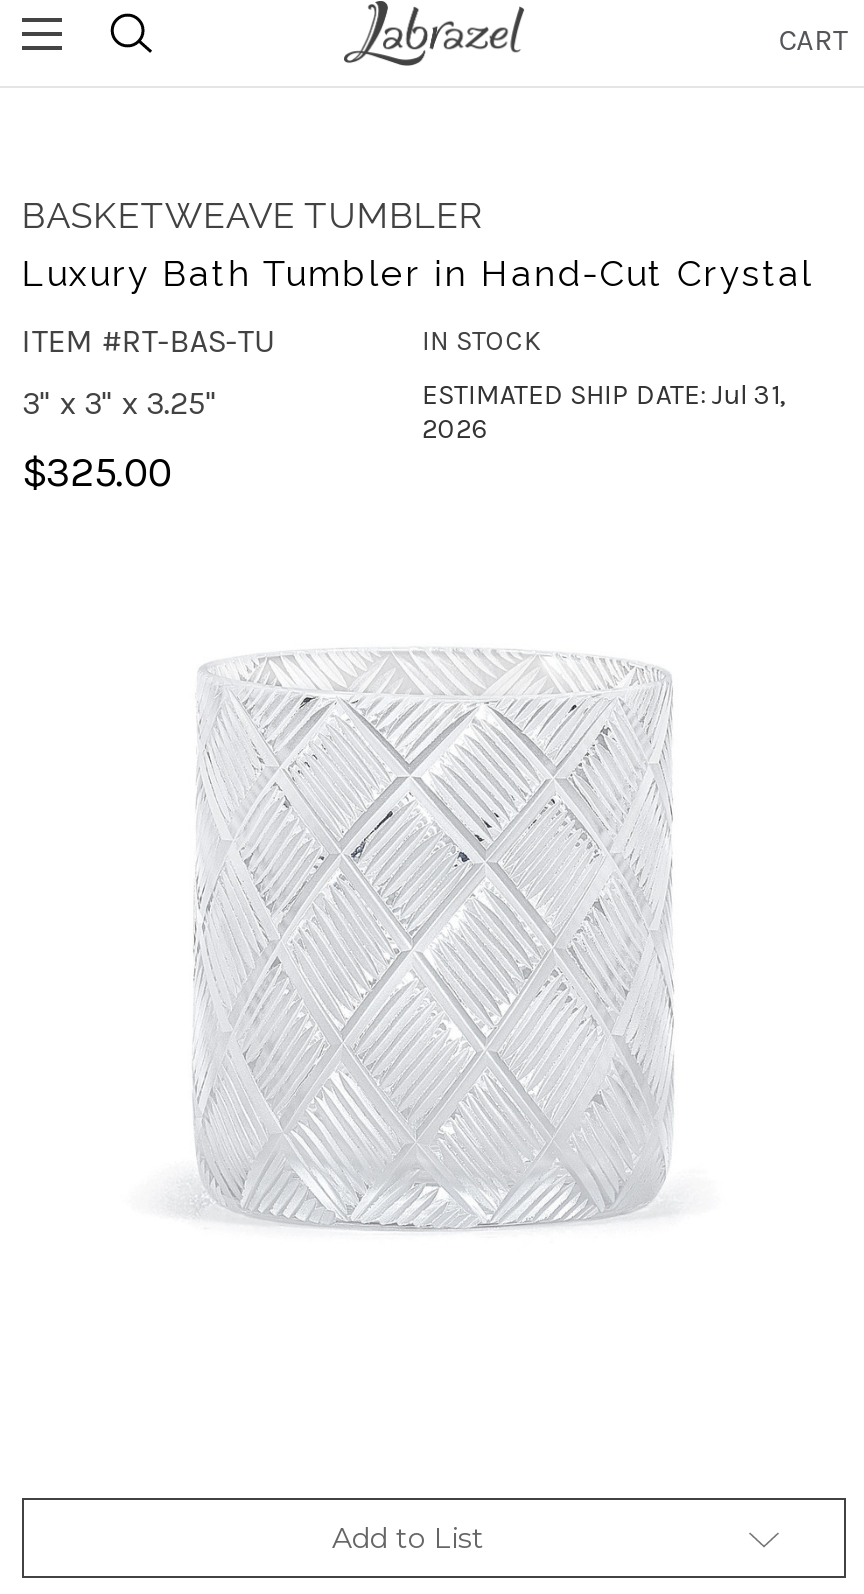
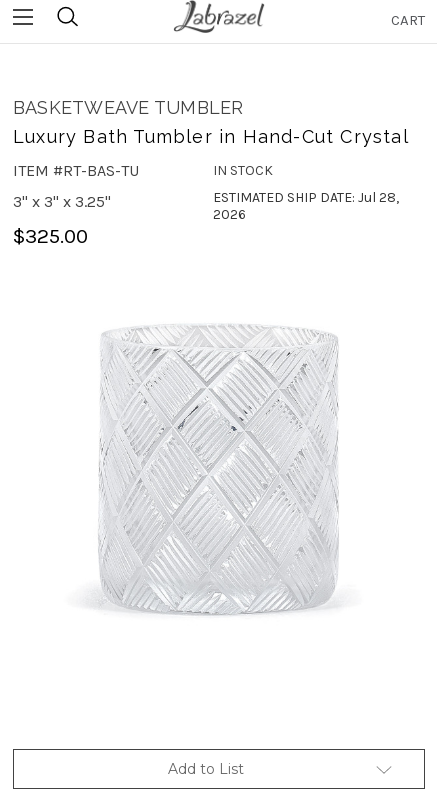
- ESTIMATED SHIP DATE: Jul 31,
+ ESTIMATED SHIP DATE: Jul 28,
